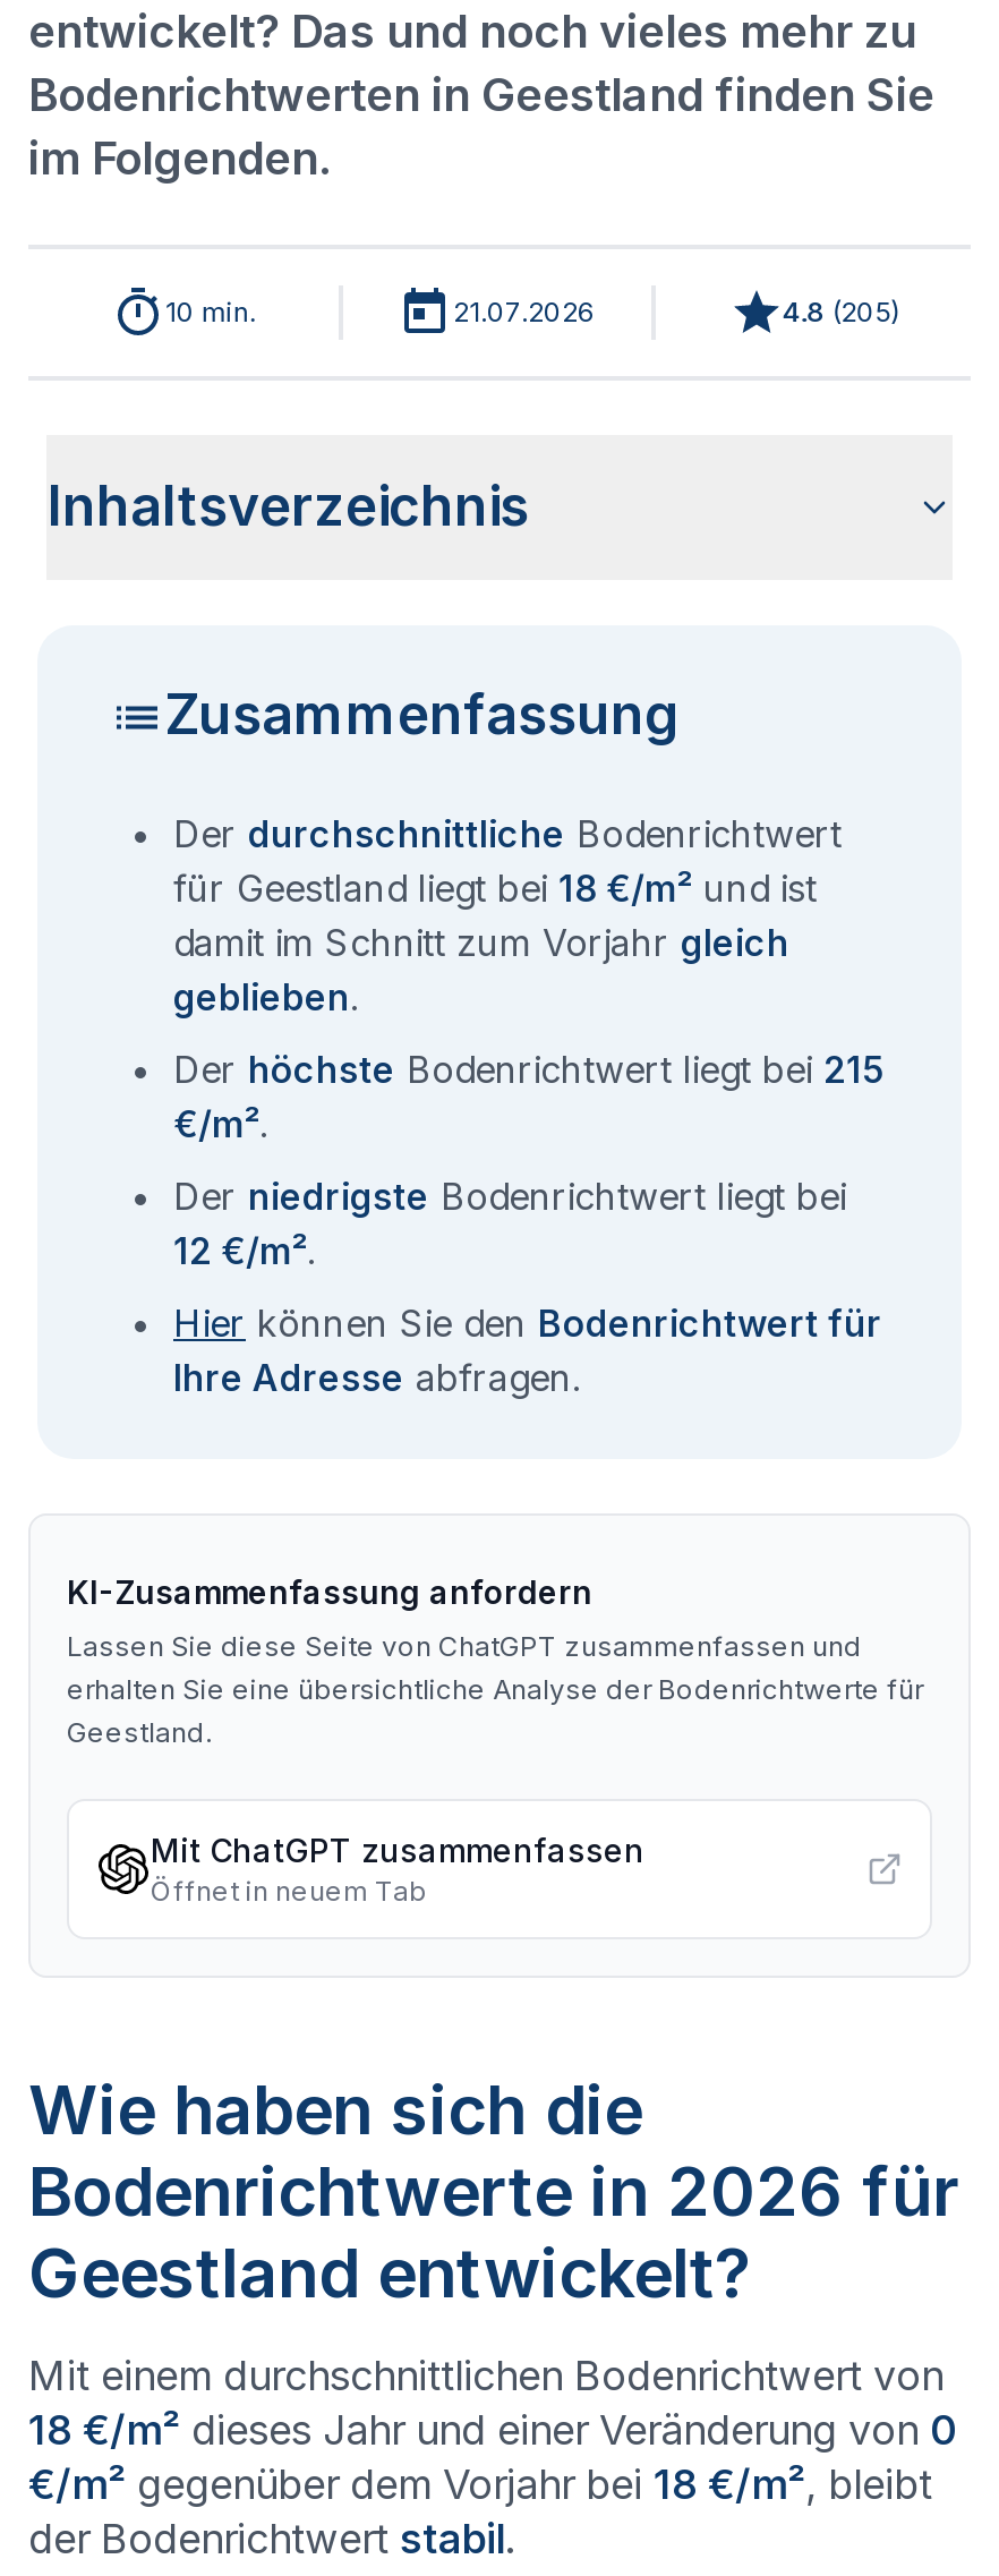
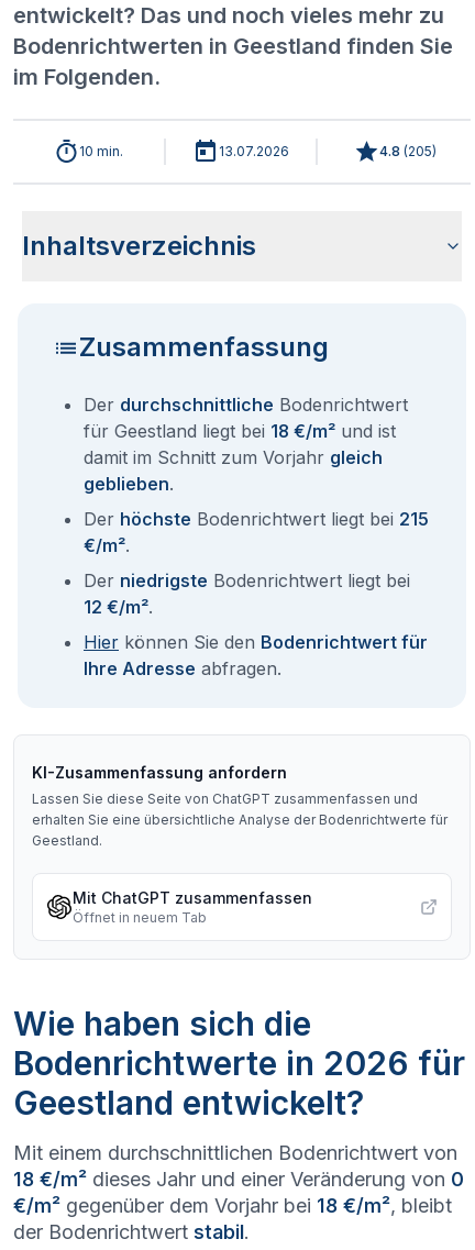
- 21.07.2026
+ 13.07.2026
